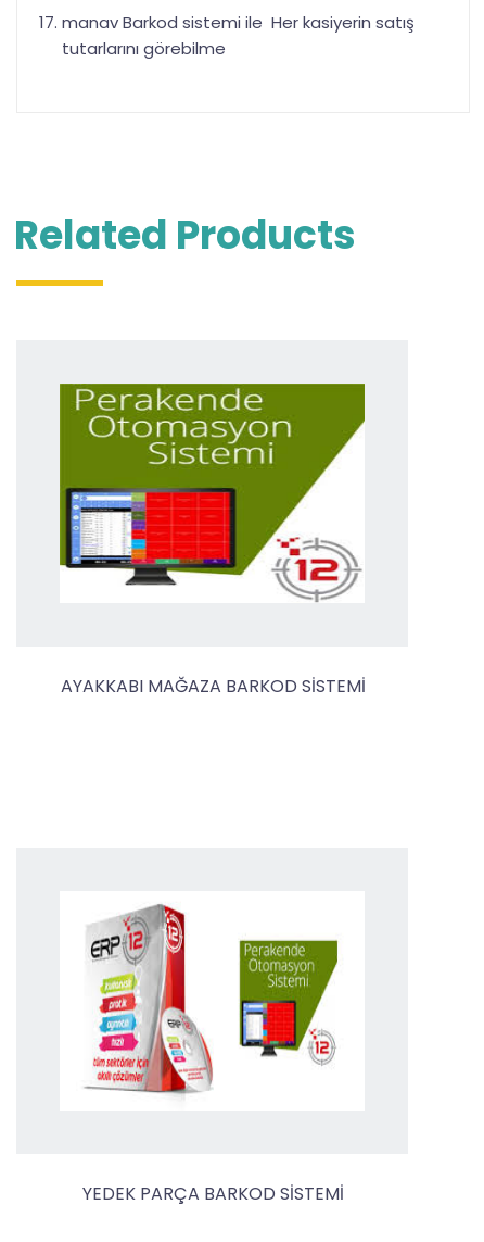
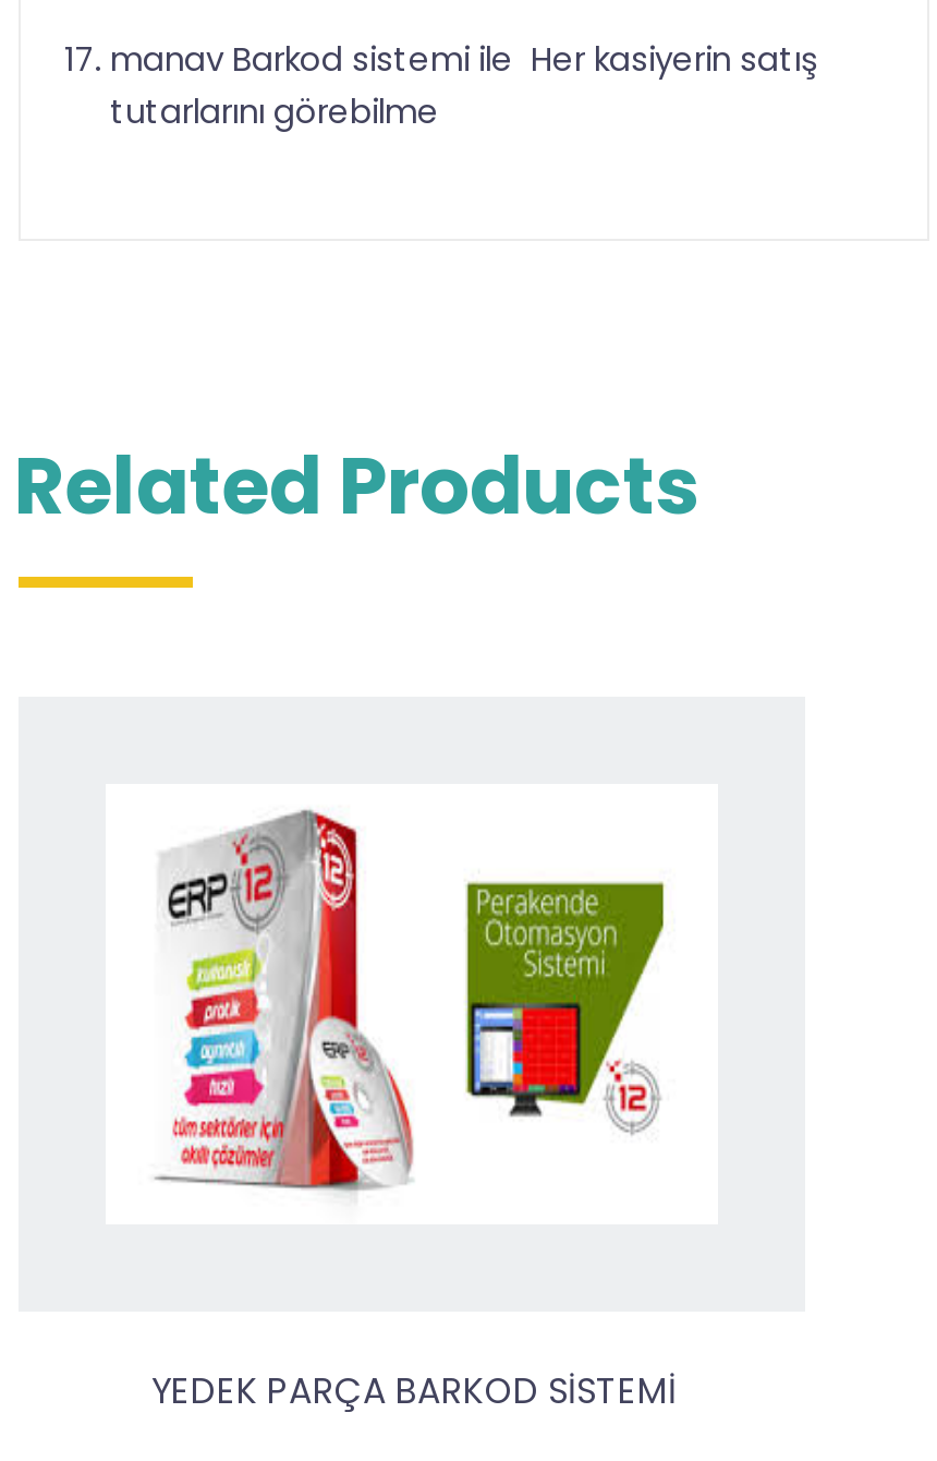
- [image]

- AYAKKABI MAĞAZA BARKOD SİSTEMİ
